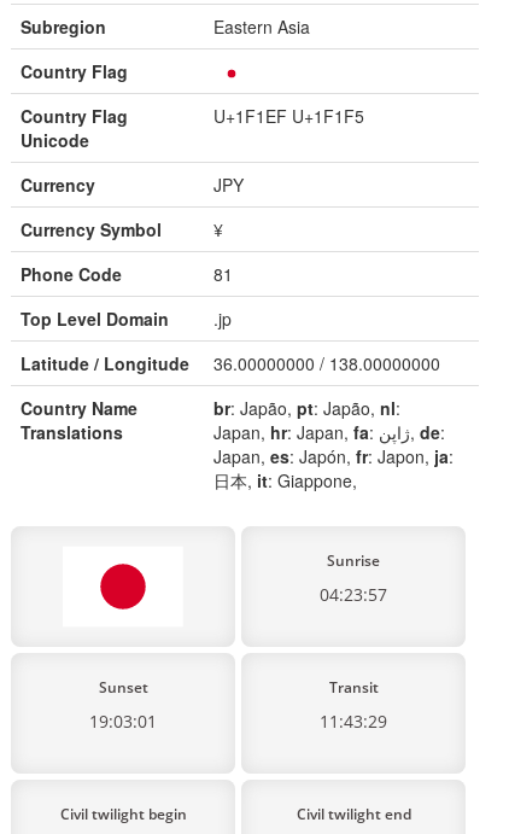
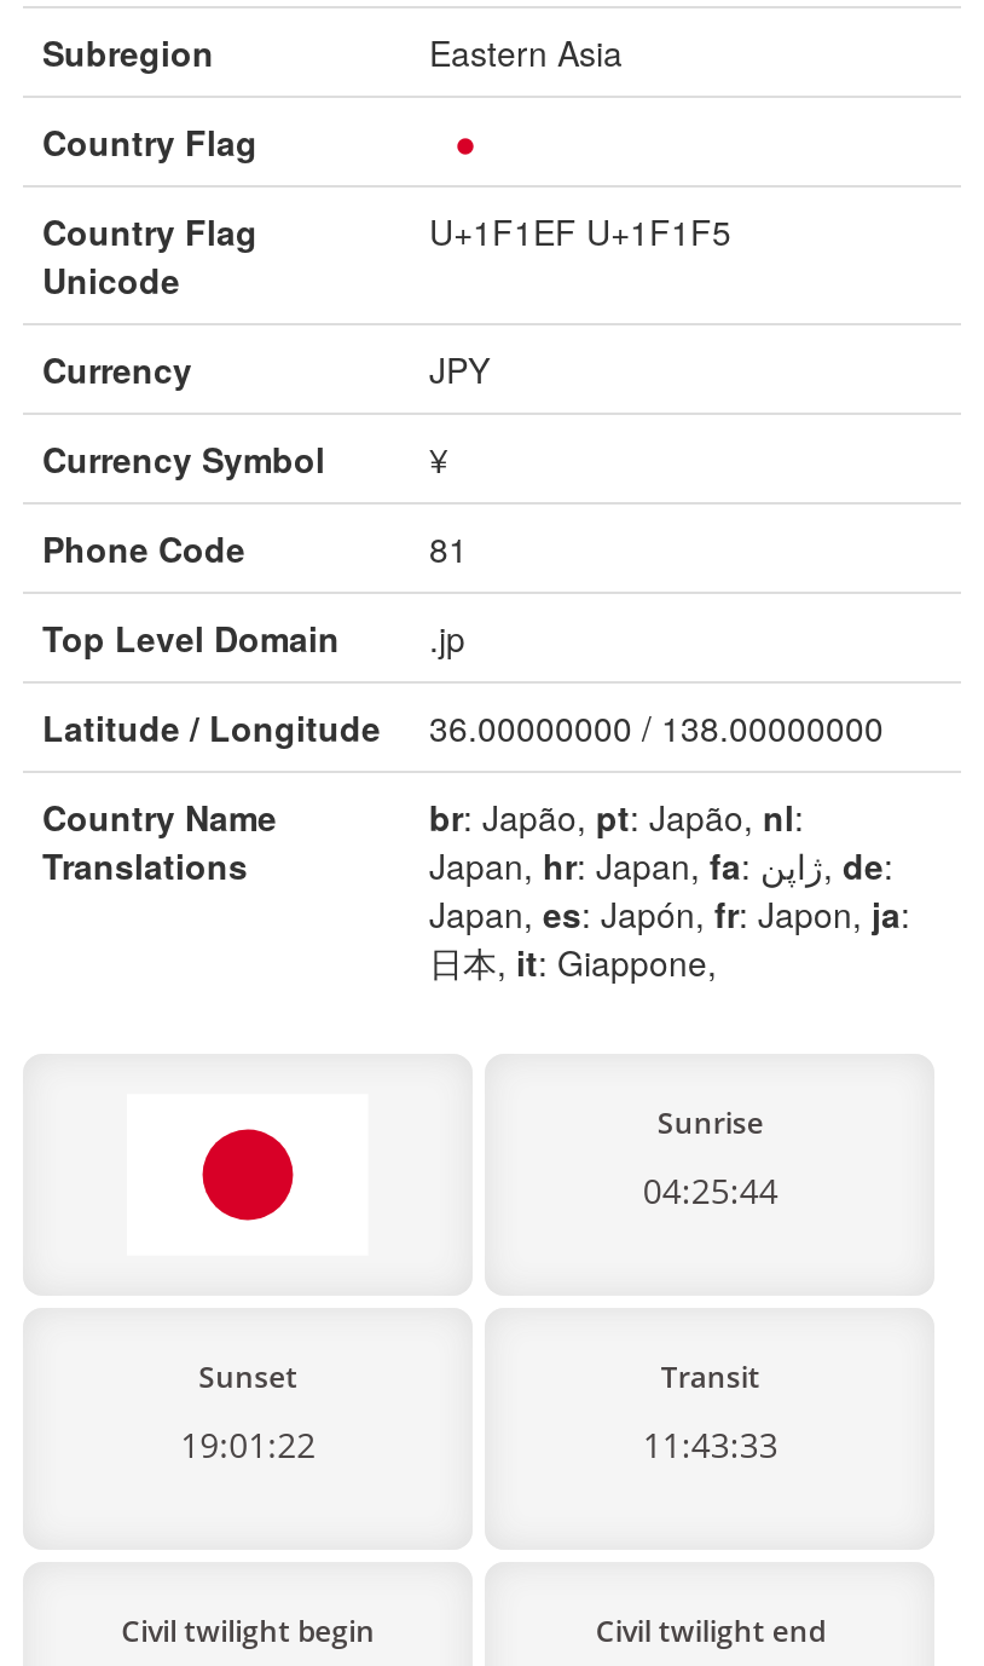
- 04:23:57
+ 04:25:44

- 19:03:01
+ 19:01:22

- 11:43:29
+ 11:43:33
